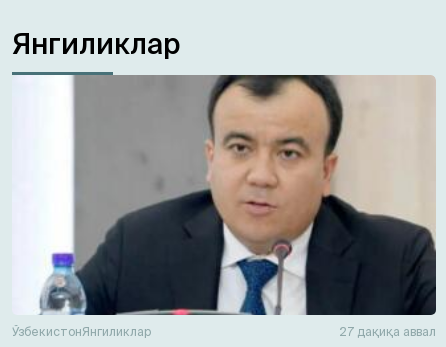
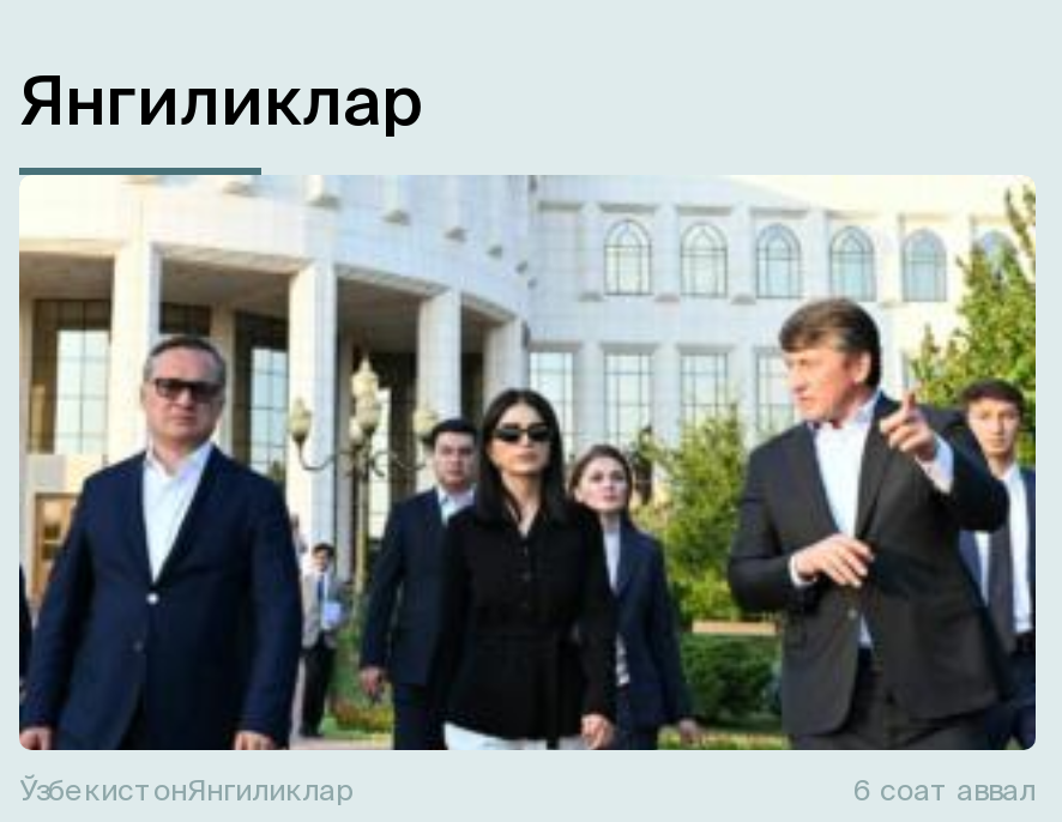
- [image]
- 27 дақиқа аввал
+ [image]
+ 6 соат аввал
